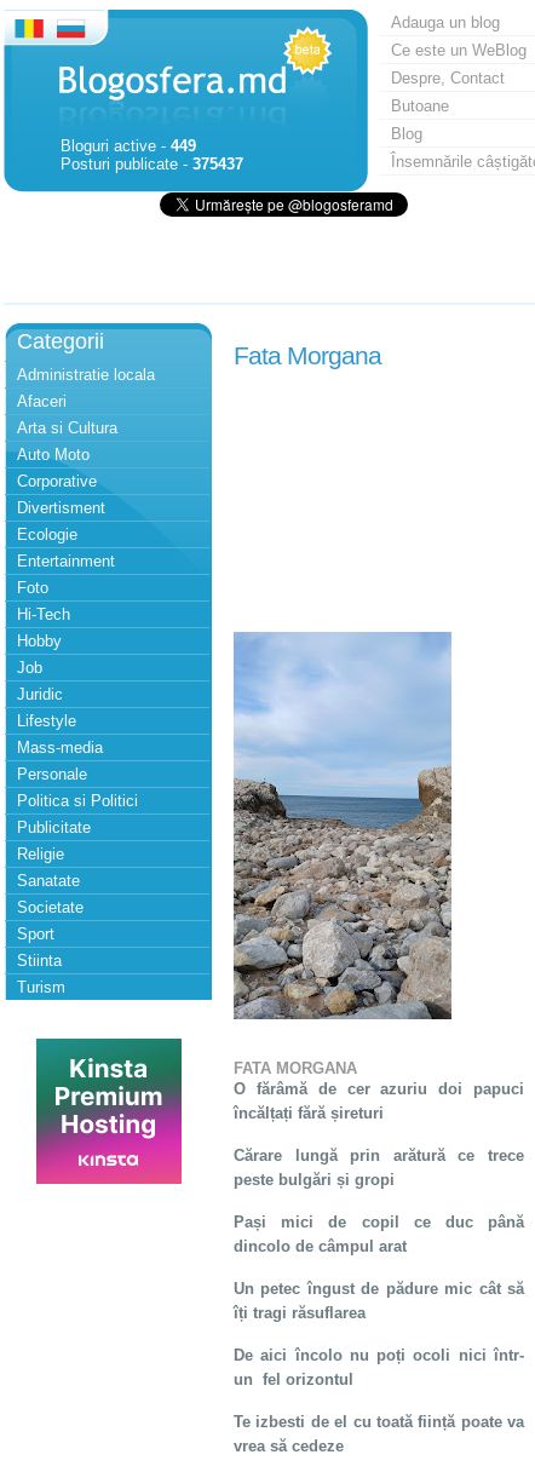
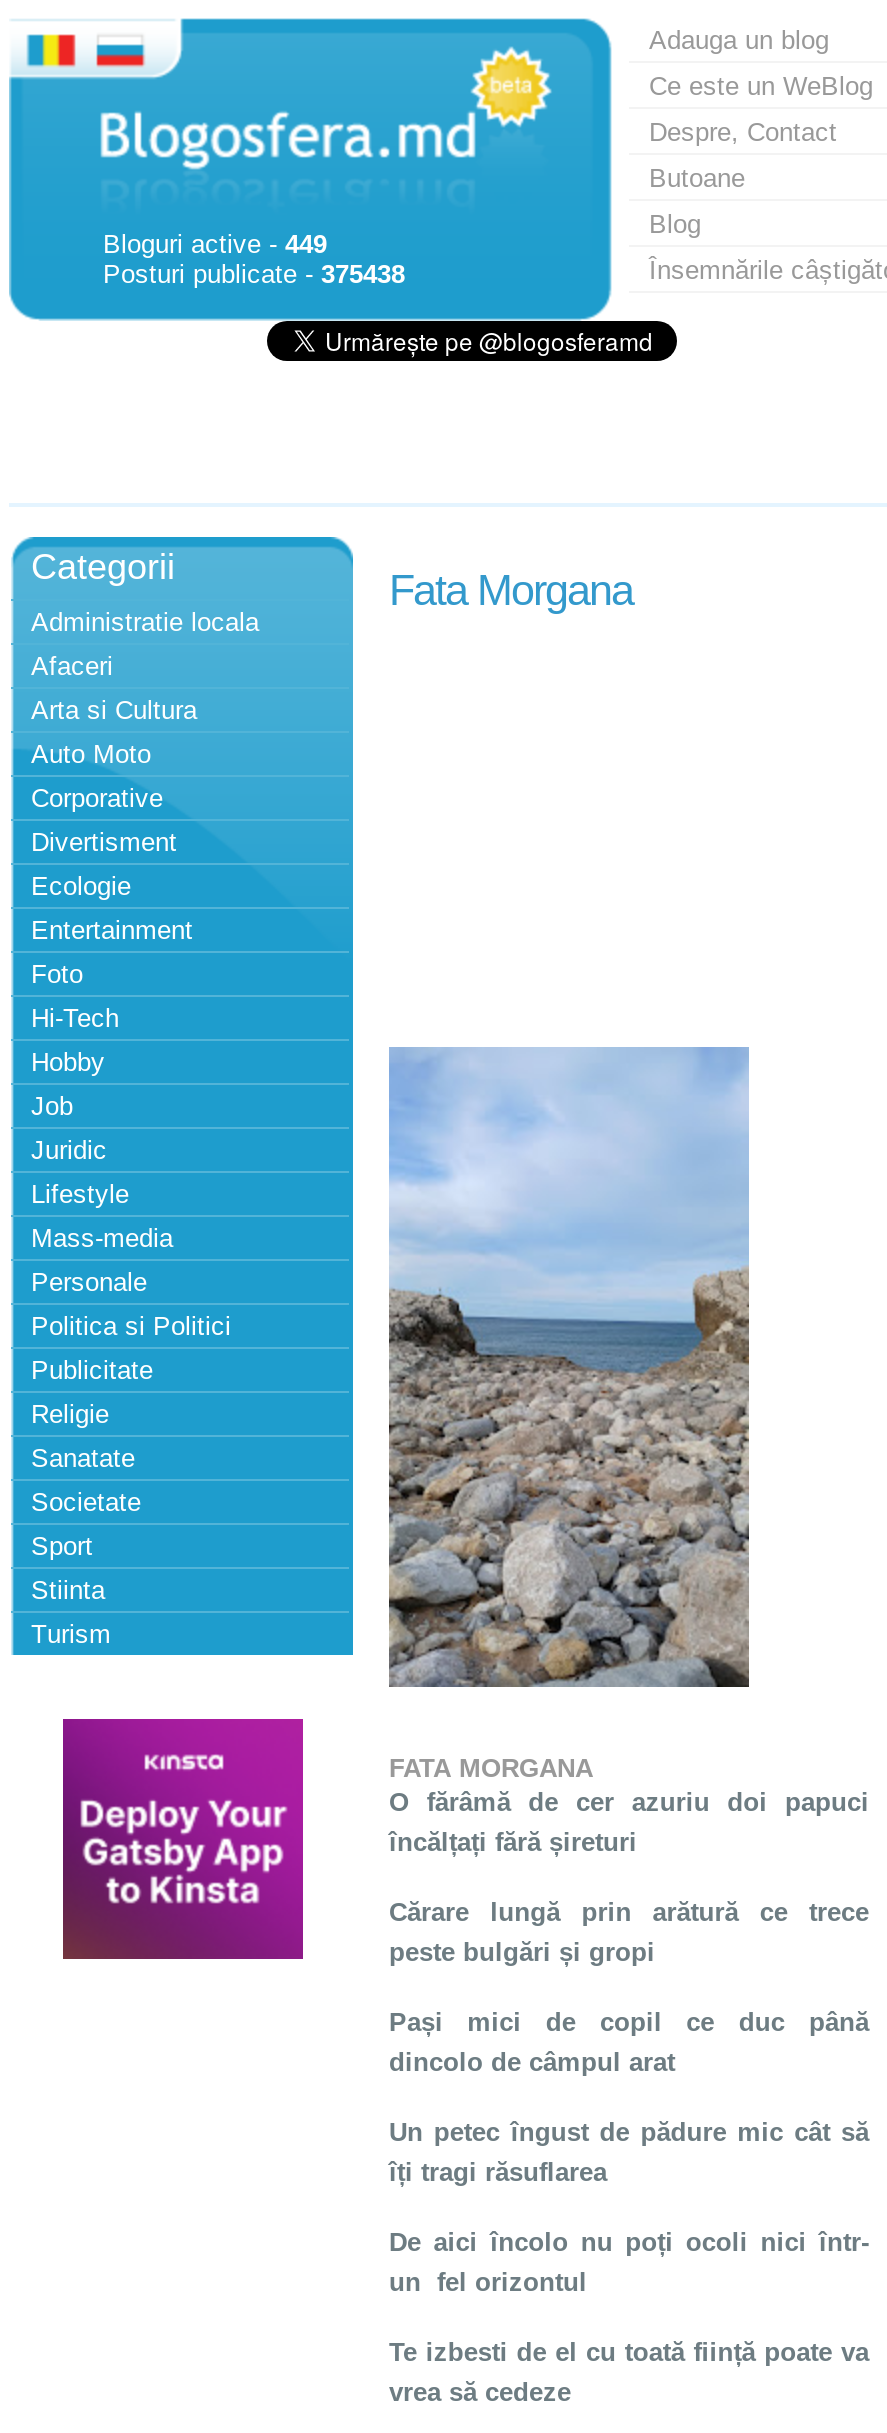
- Posturi publicate - 375437
+ Posturi publicate - 375438

- [image]
+ [image]
